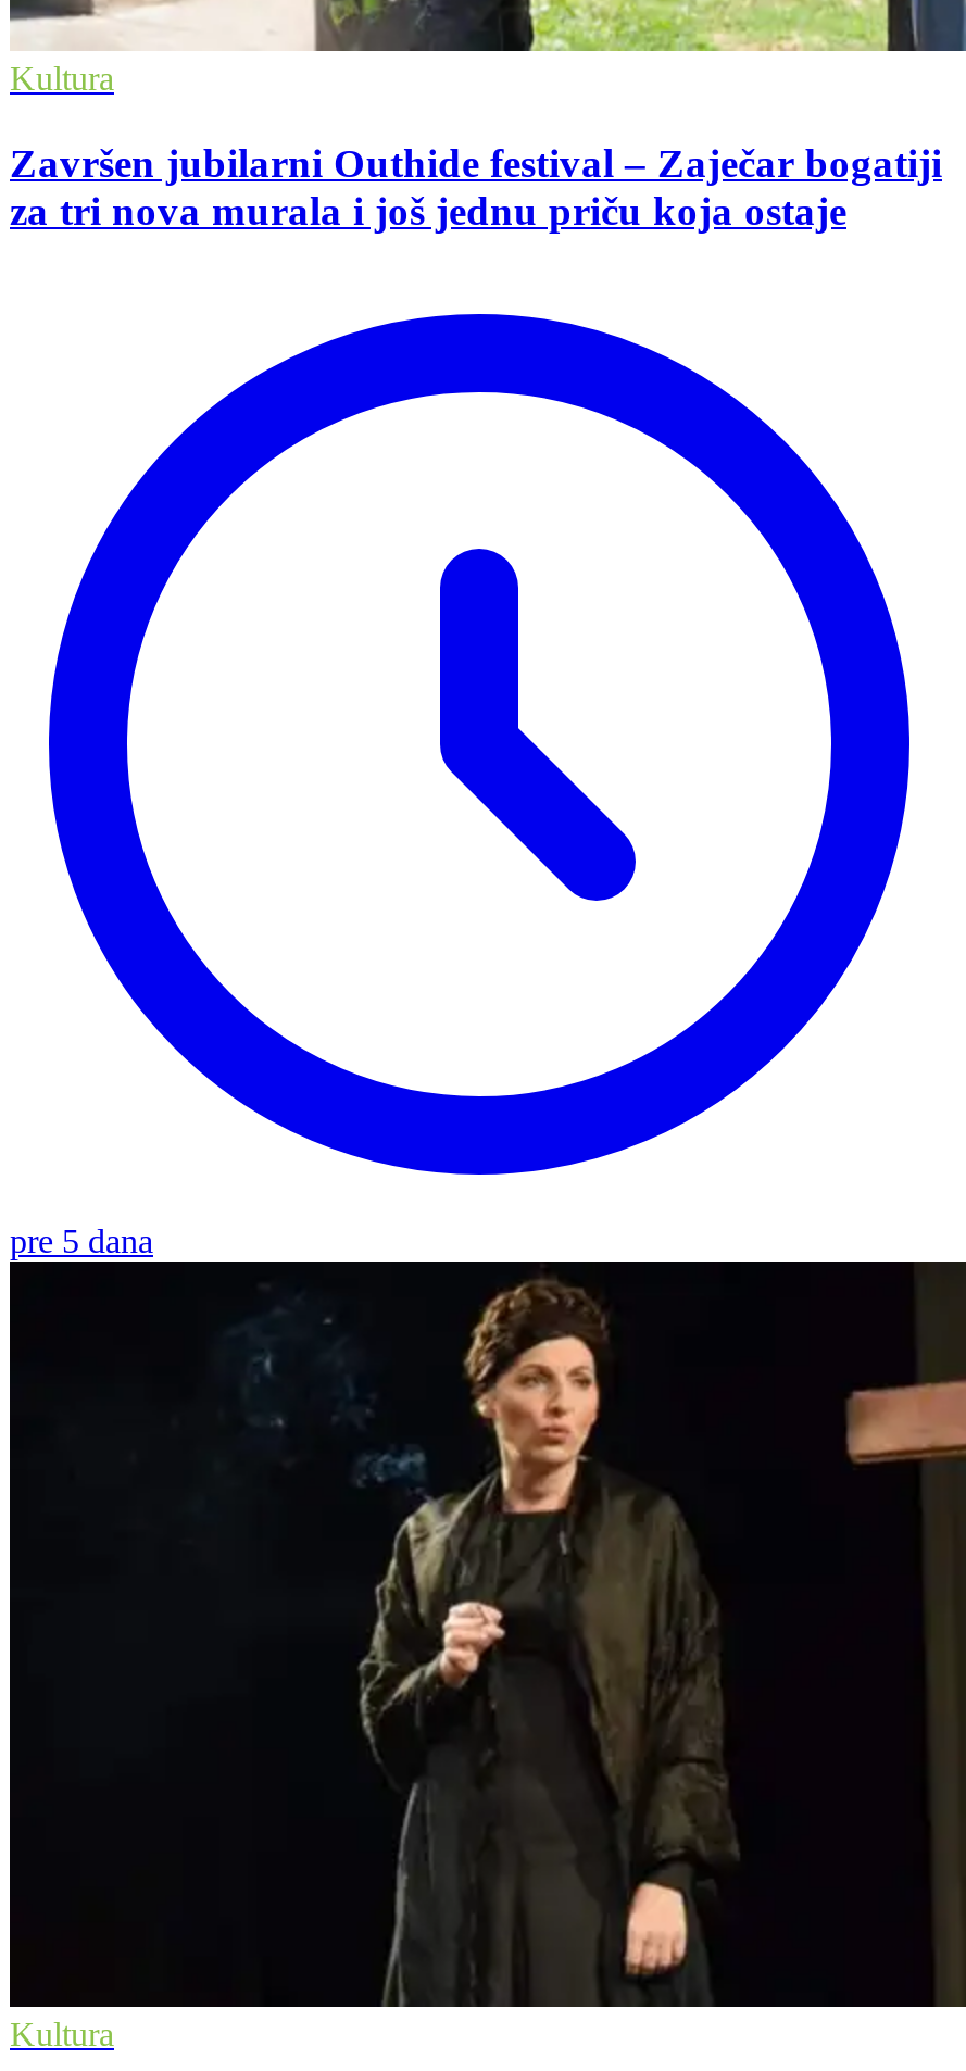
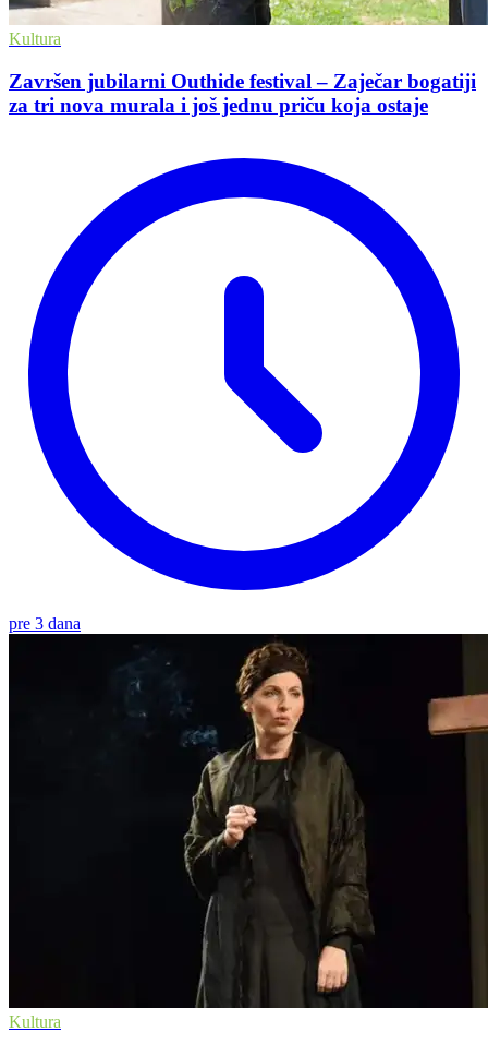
- pre 5 dana
+ pre 3 dana
